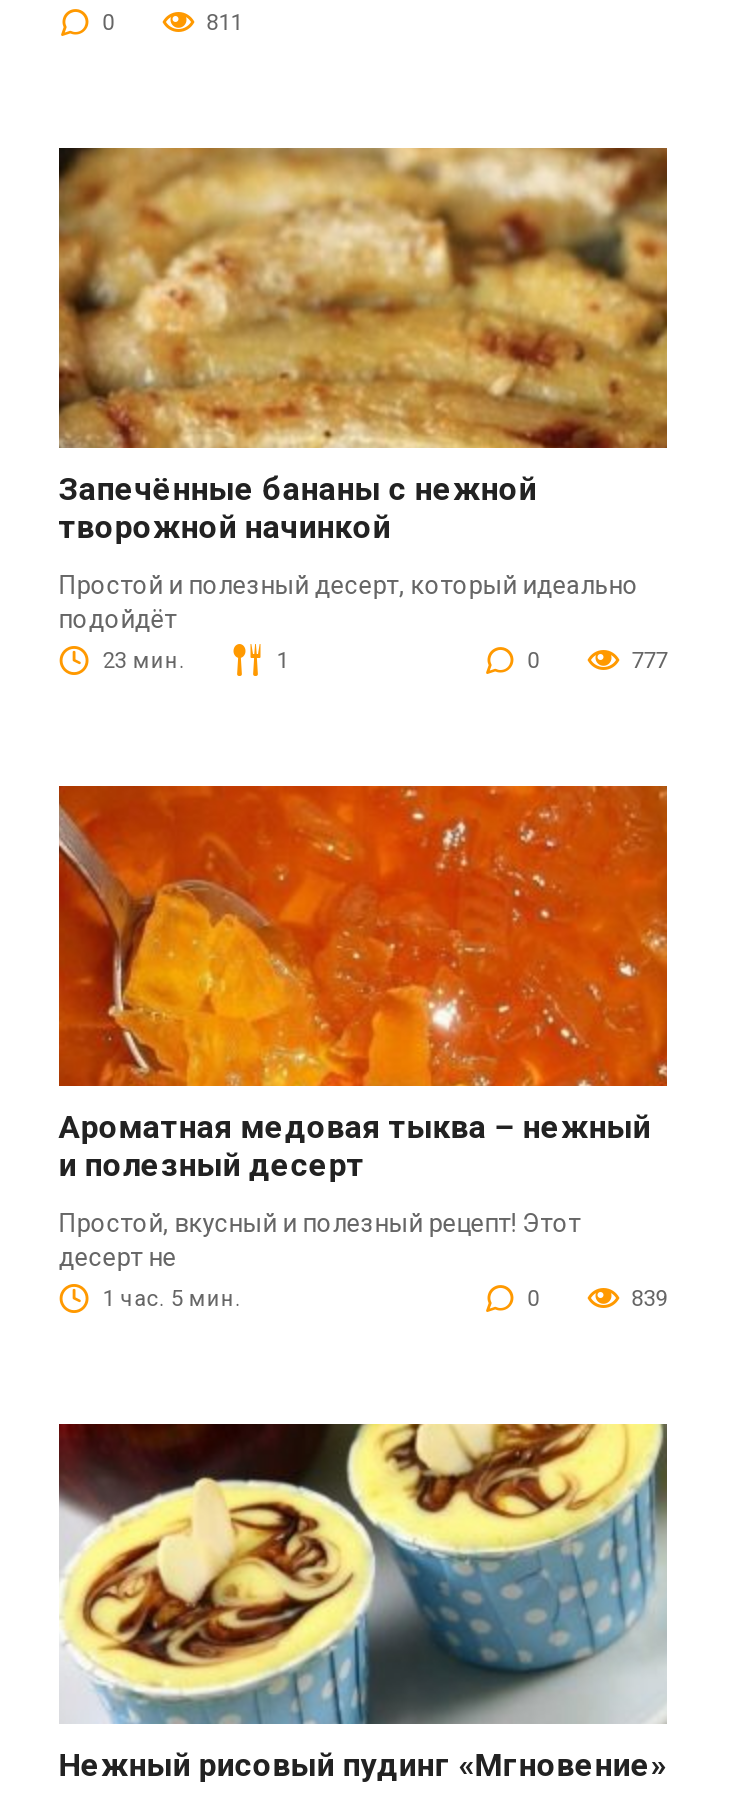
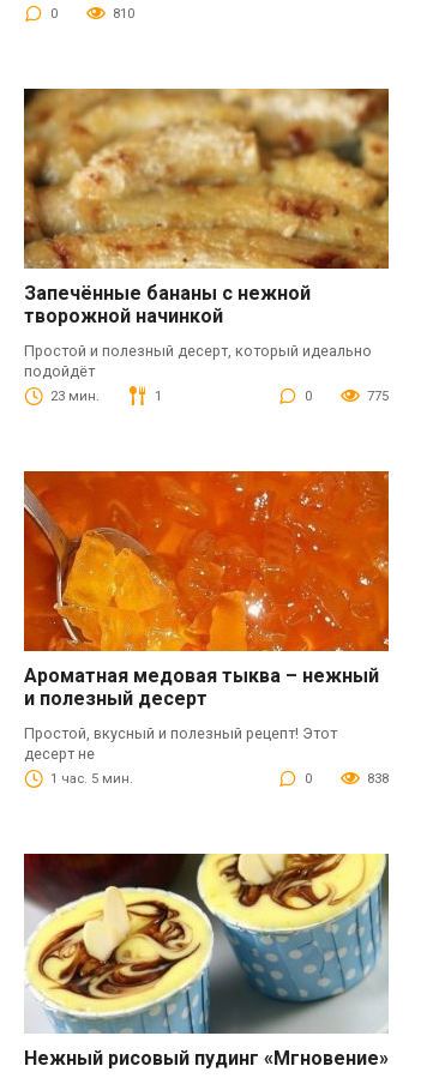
- 811
+ 810

- 777
+ 775

- 839
+ 838
